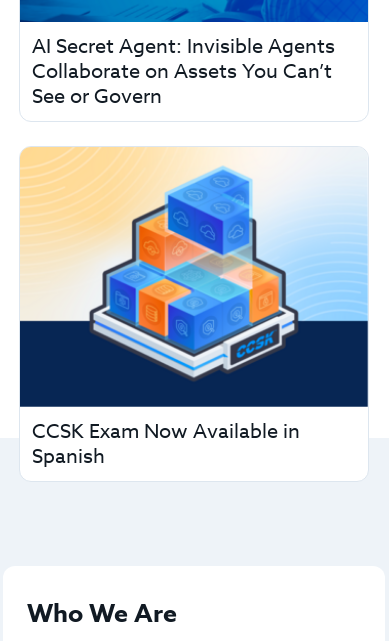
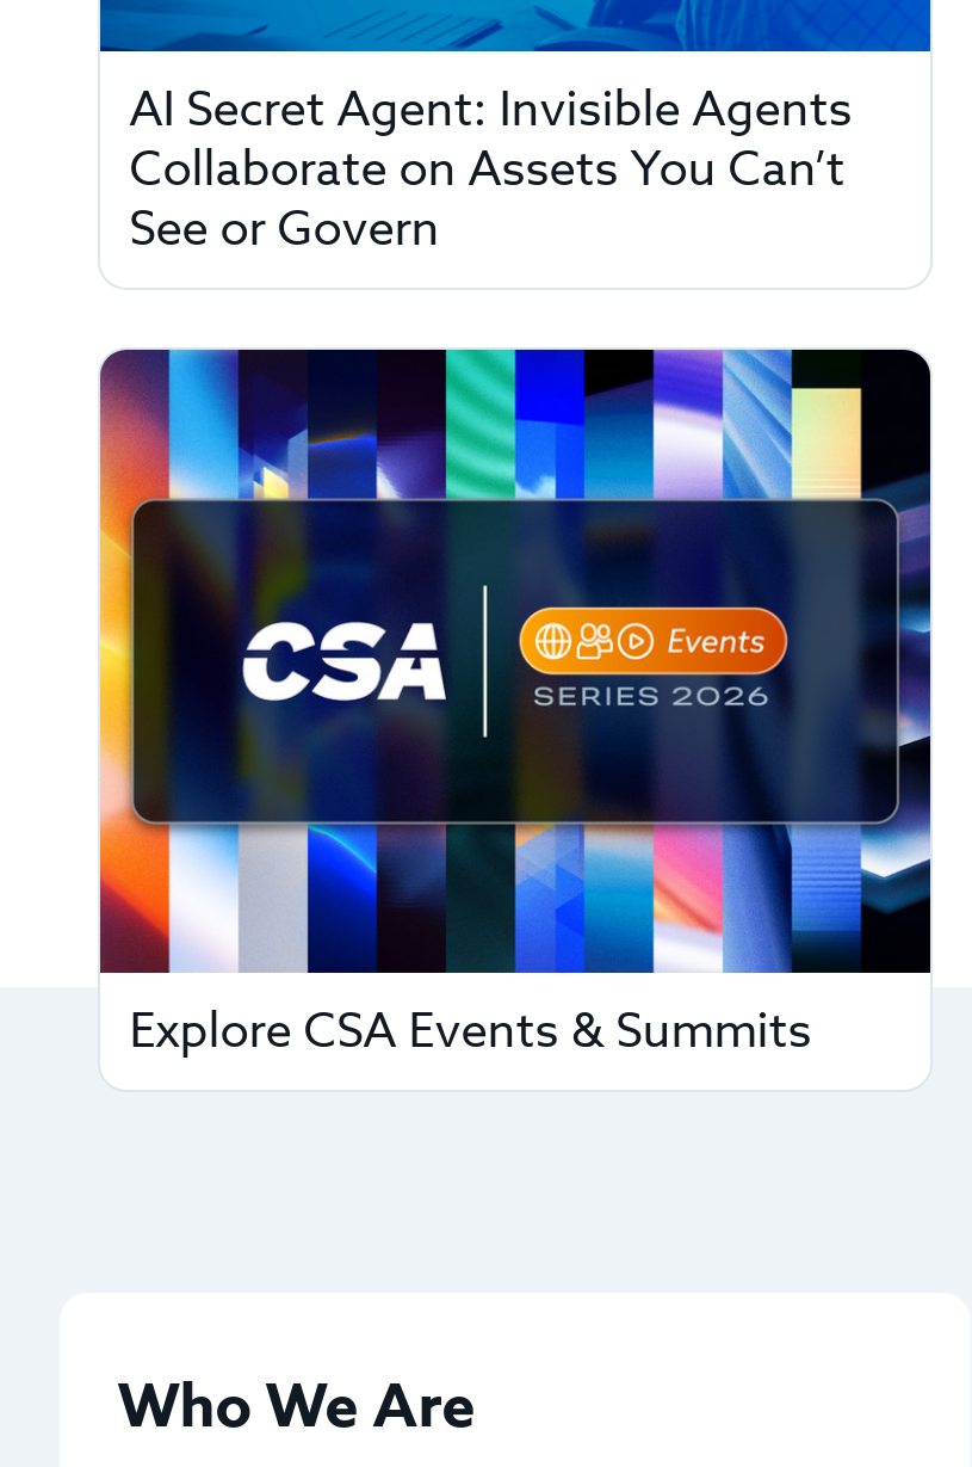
- [image]
- CCSK Exam Now Available in
- Spanish
+ [image]
+ Explore CSA Events & Summits
